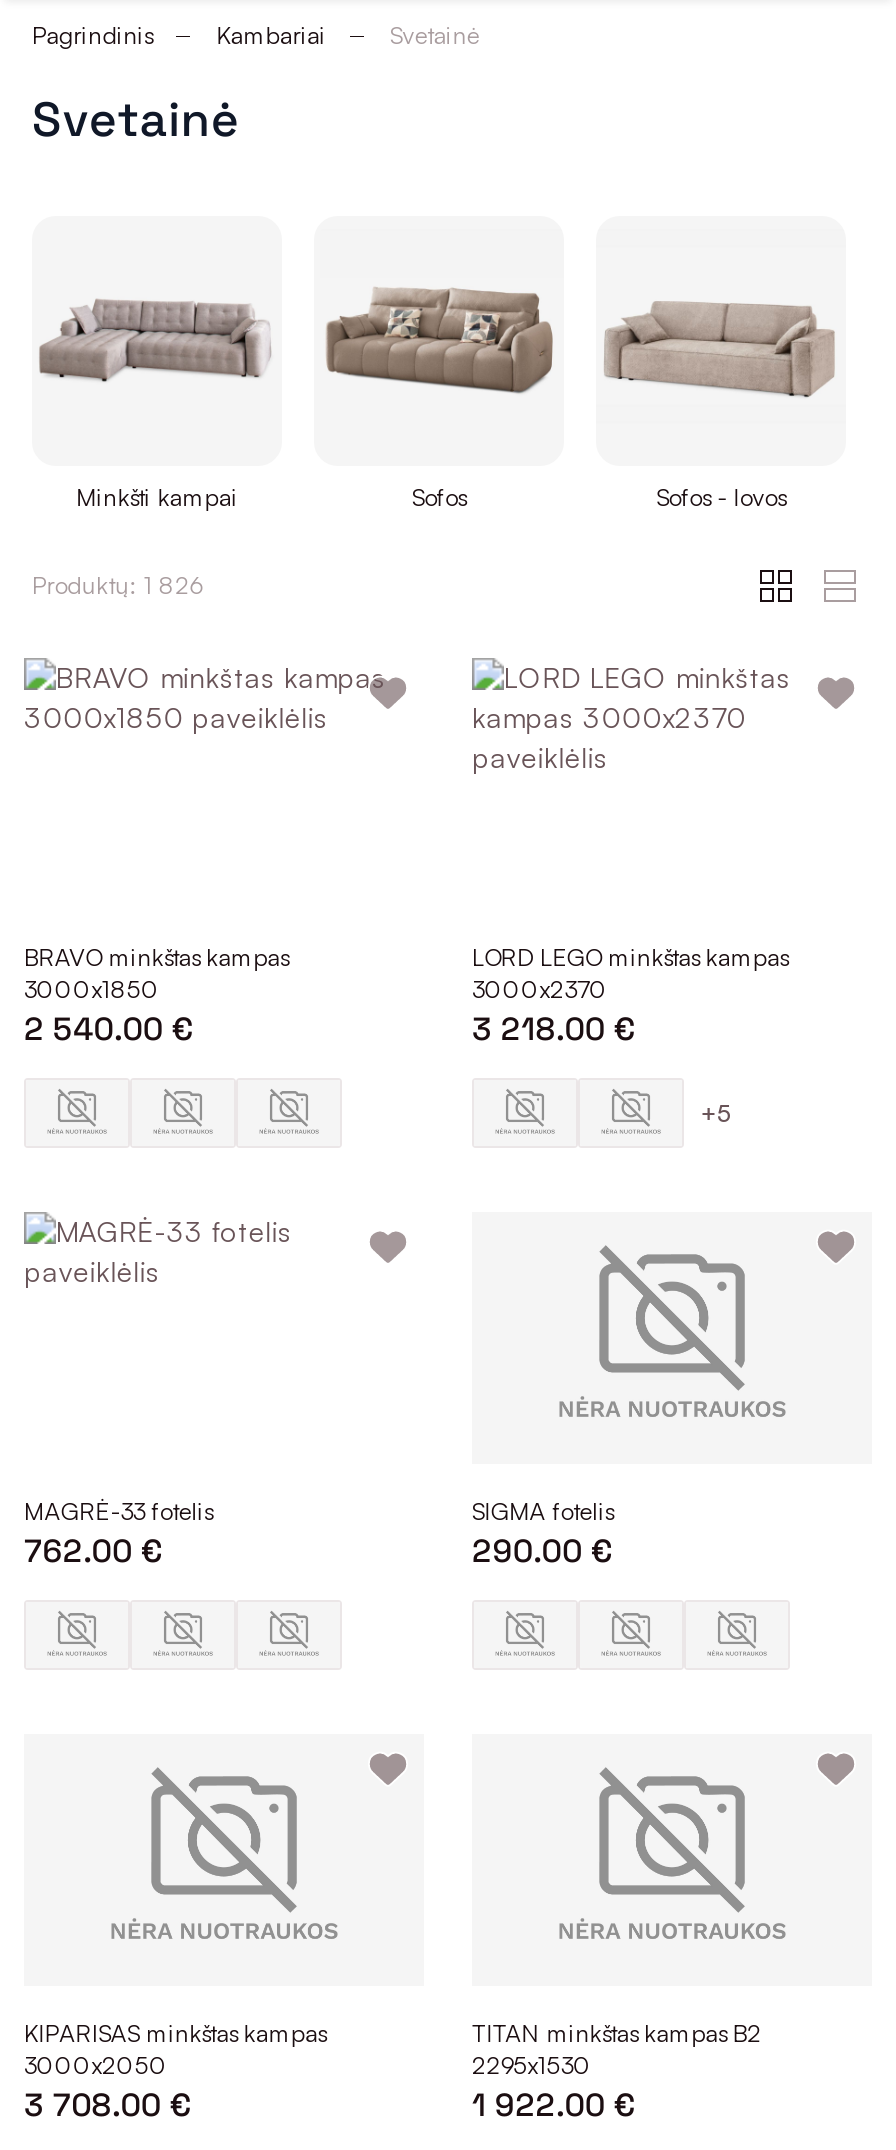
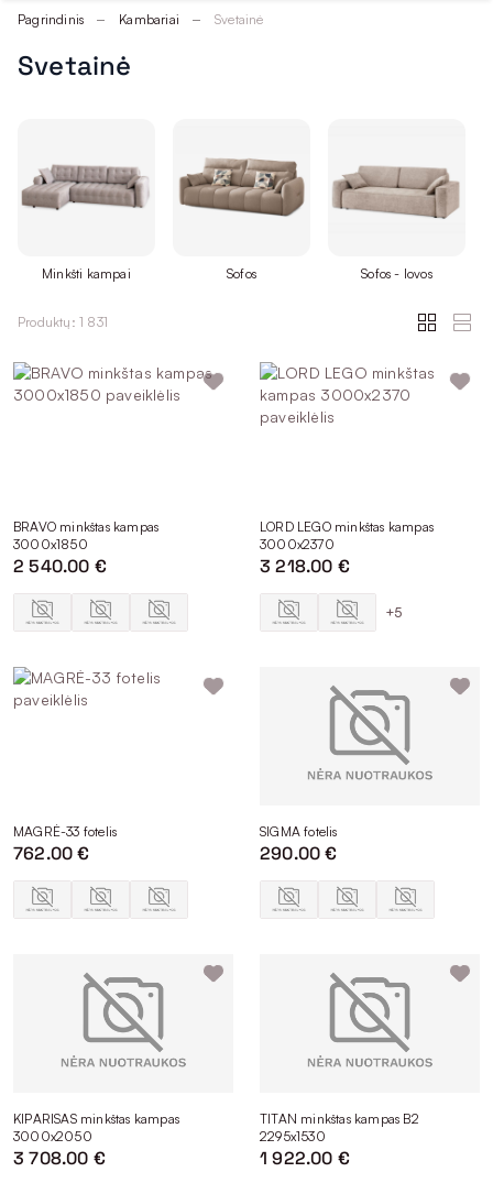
- Produktų: 1 826
+ Produktų: 1 831
